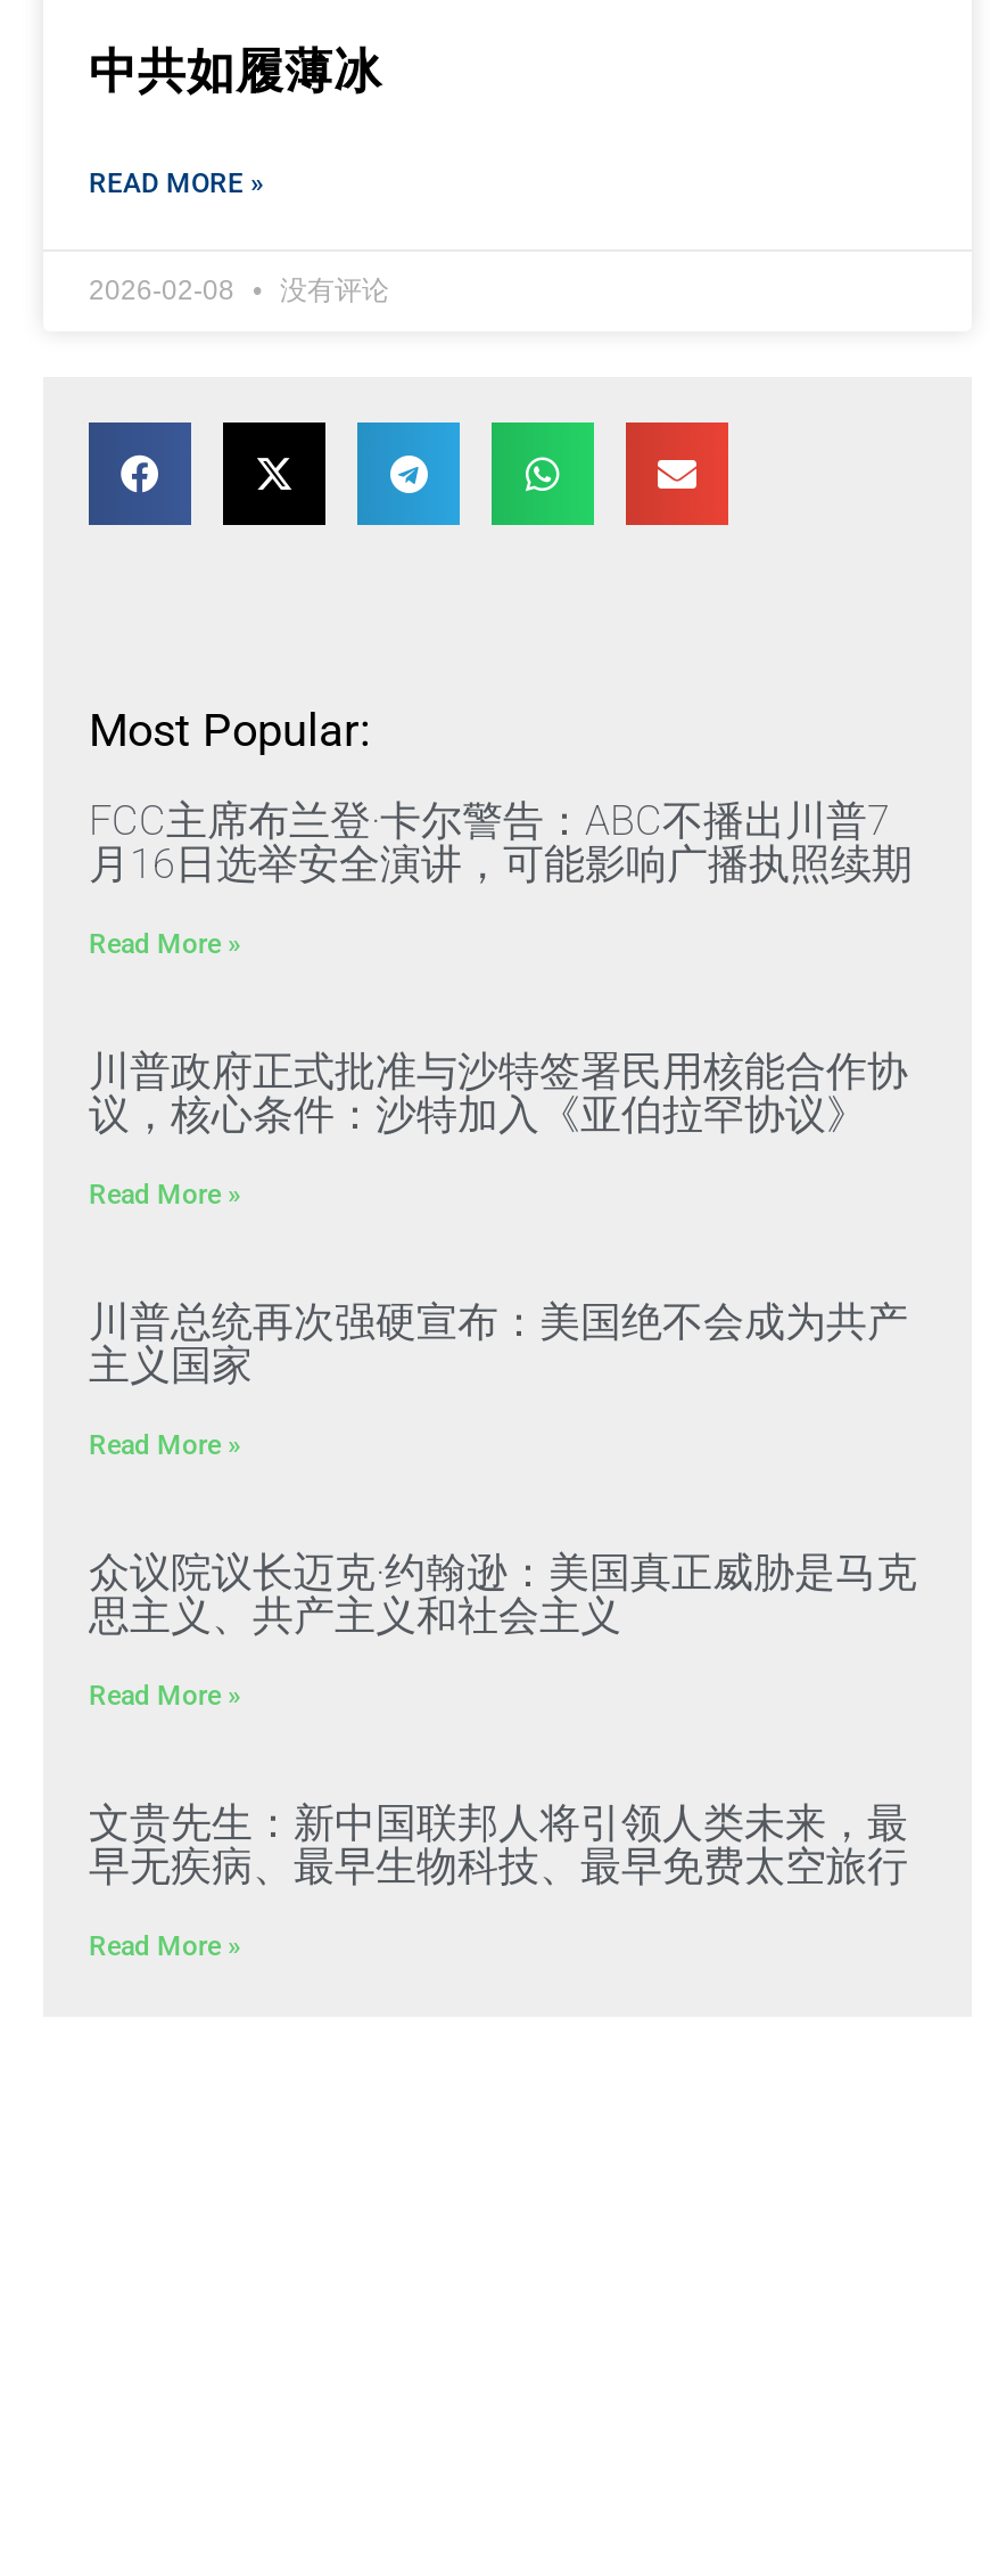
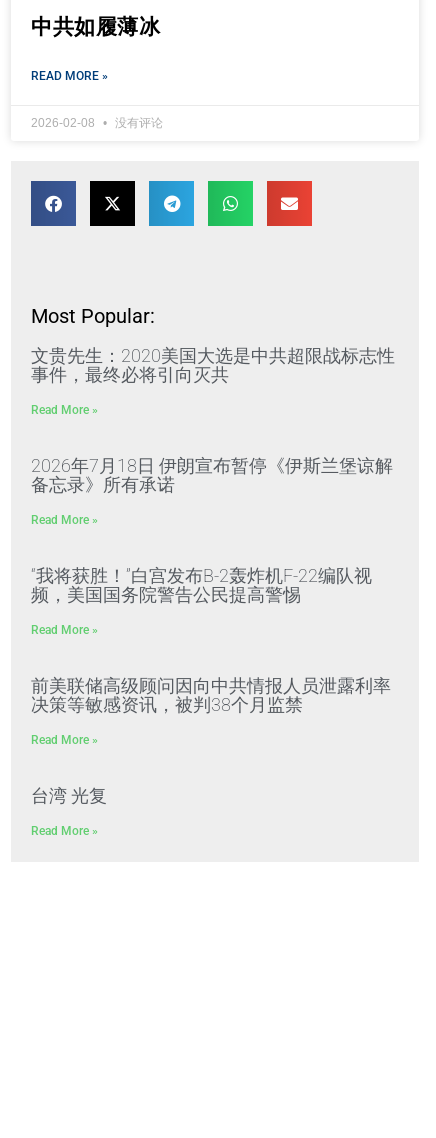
- FCC主席布兰登·卡尔警告：ABC不播出川普7
- 月16日选举安全演讲，可能影响广播执照续期
+ 文贵先生：2020美国大选是中共超限战标志性
+ 事件，最终必将引向灭共

- 川普政府正式批准与沙特签署民用核能合作协
- 议，核心条件：沙特加入《亚伯拉罕协议》
+ 2026年7月18日 伊朗宣布暂停《伊斯兰堡谅解
+ 备忘录》所有承诺

- 川普总统再次强硬宣布：美国绝不会成为共产
- 主义国家
+ “我将获胜！”白宫发布B-2轰炸机F-22编队视
+ 频，美国国务院警告公民提高警惕

- 众议院议长迈克·约翰逊：美国真正威胁是马克
- 思主义、共产主义和社会主义
+ 前美联储高级顾问因向中共情报人员泄露利率
+ 决策等敏感资讯，被判38个月监禁

- 文贵先生：新中国联邦人将引领人类未来，最
- 早无疾病、最早生物科技、最早免费太空旅行
+ 台湾 光复
